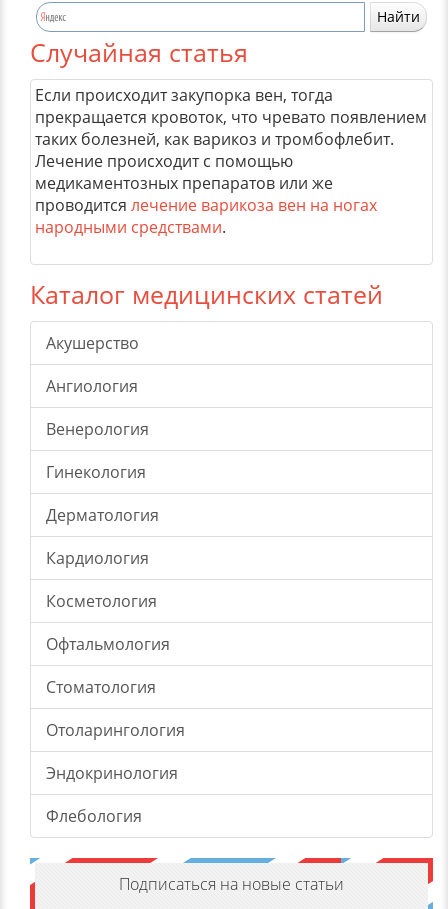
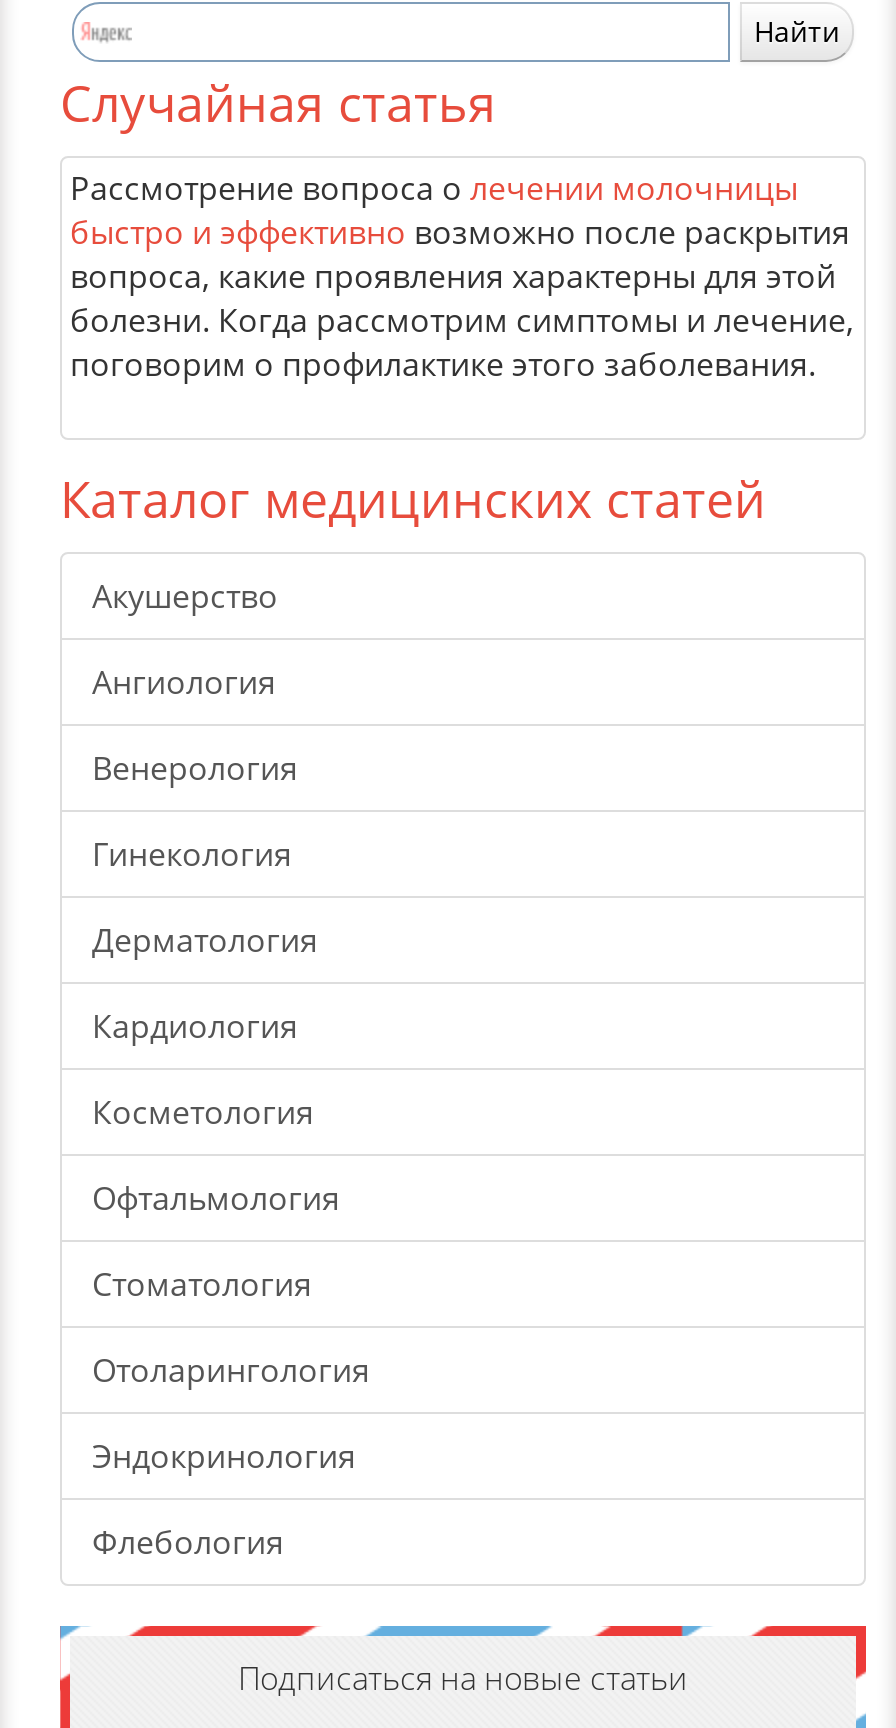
- Если происходит закупорка вен, тогда
- прекращается кровоток, что чревато появлением
- таких болезней, как варикоз и тромбофлебит.
- Лечение происходит с помощью
- медикаментозных препаратов или же
- проводится лечение варикоза вен на ногах
- народными средствами.
+ Рассмотрение вопроса о лечении молочницы
+ быстро и эффективно возможно после раскрытия
+ вопроса, какие проявления характерны для этой
+ болезни. Когда рассмотрим симптомы и лечение,
+ поговорим о профилактике этого заболевания.
